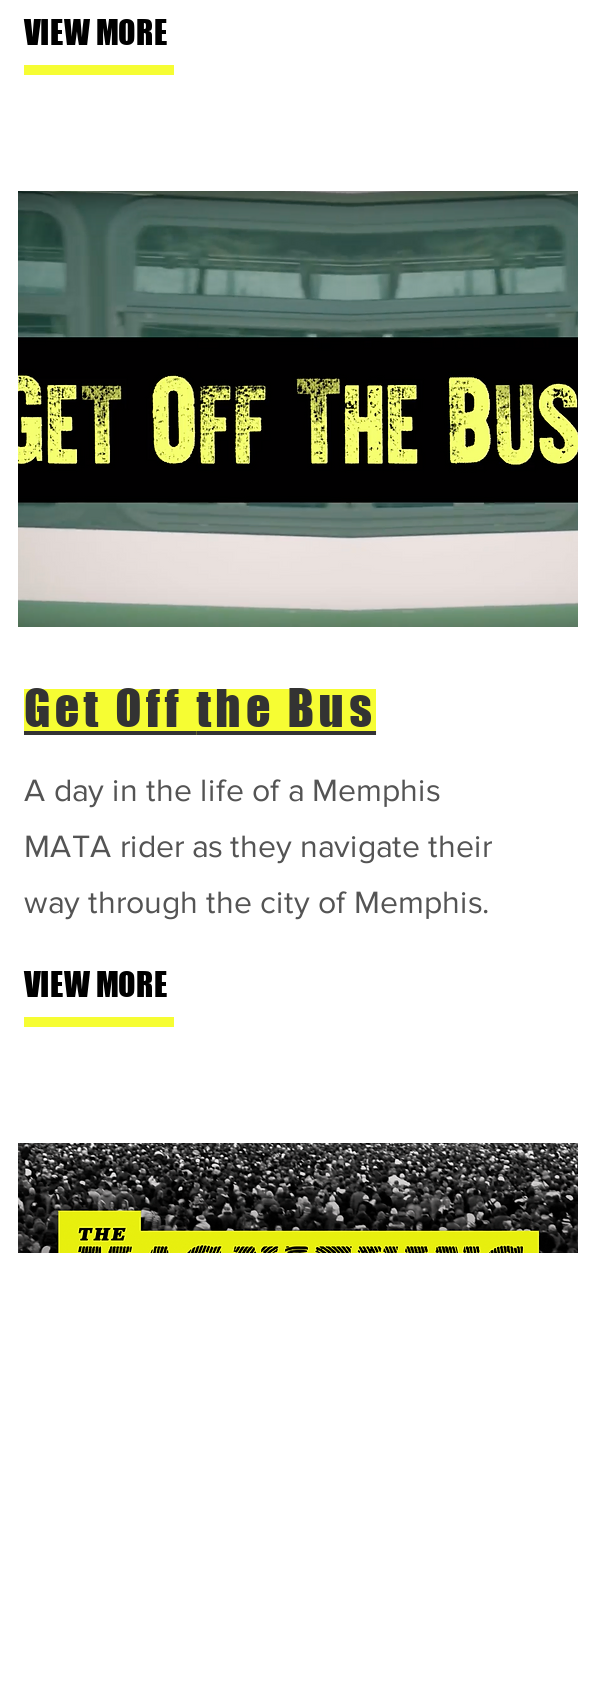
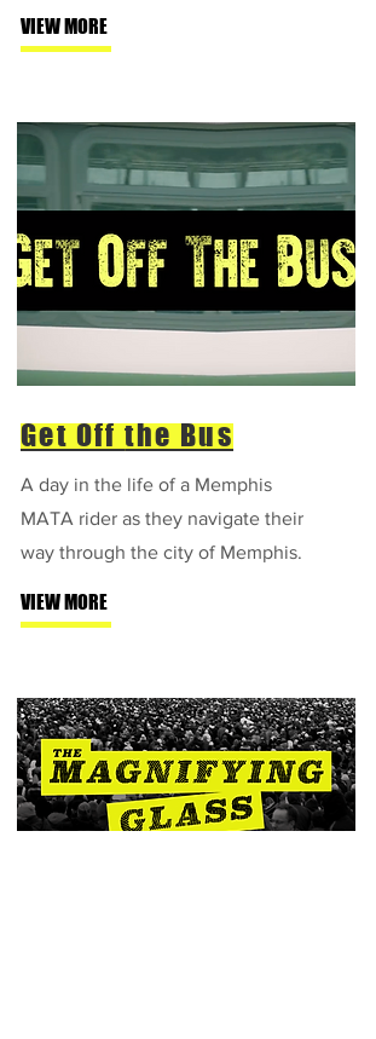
+ [image]
